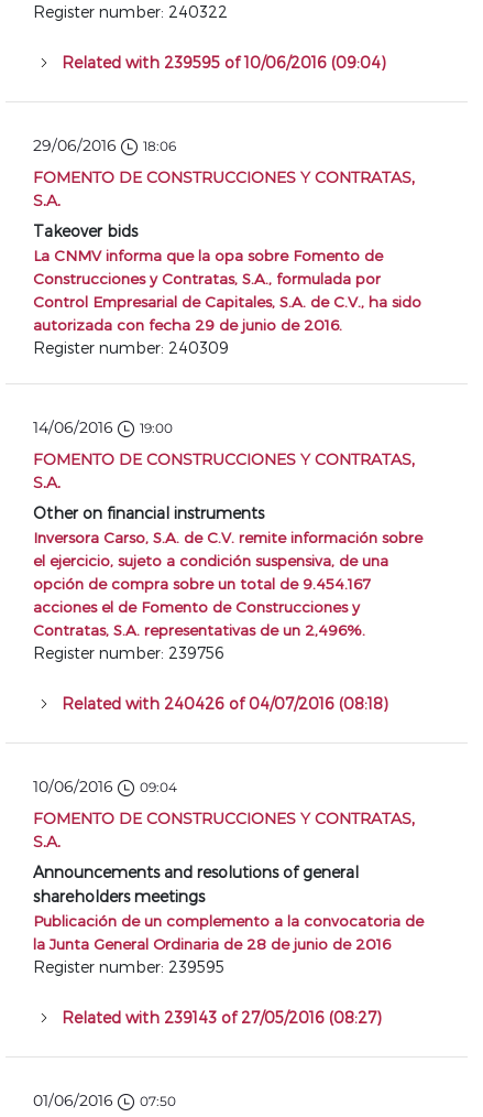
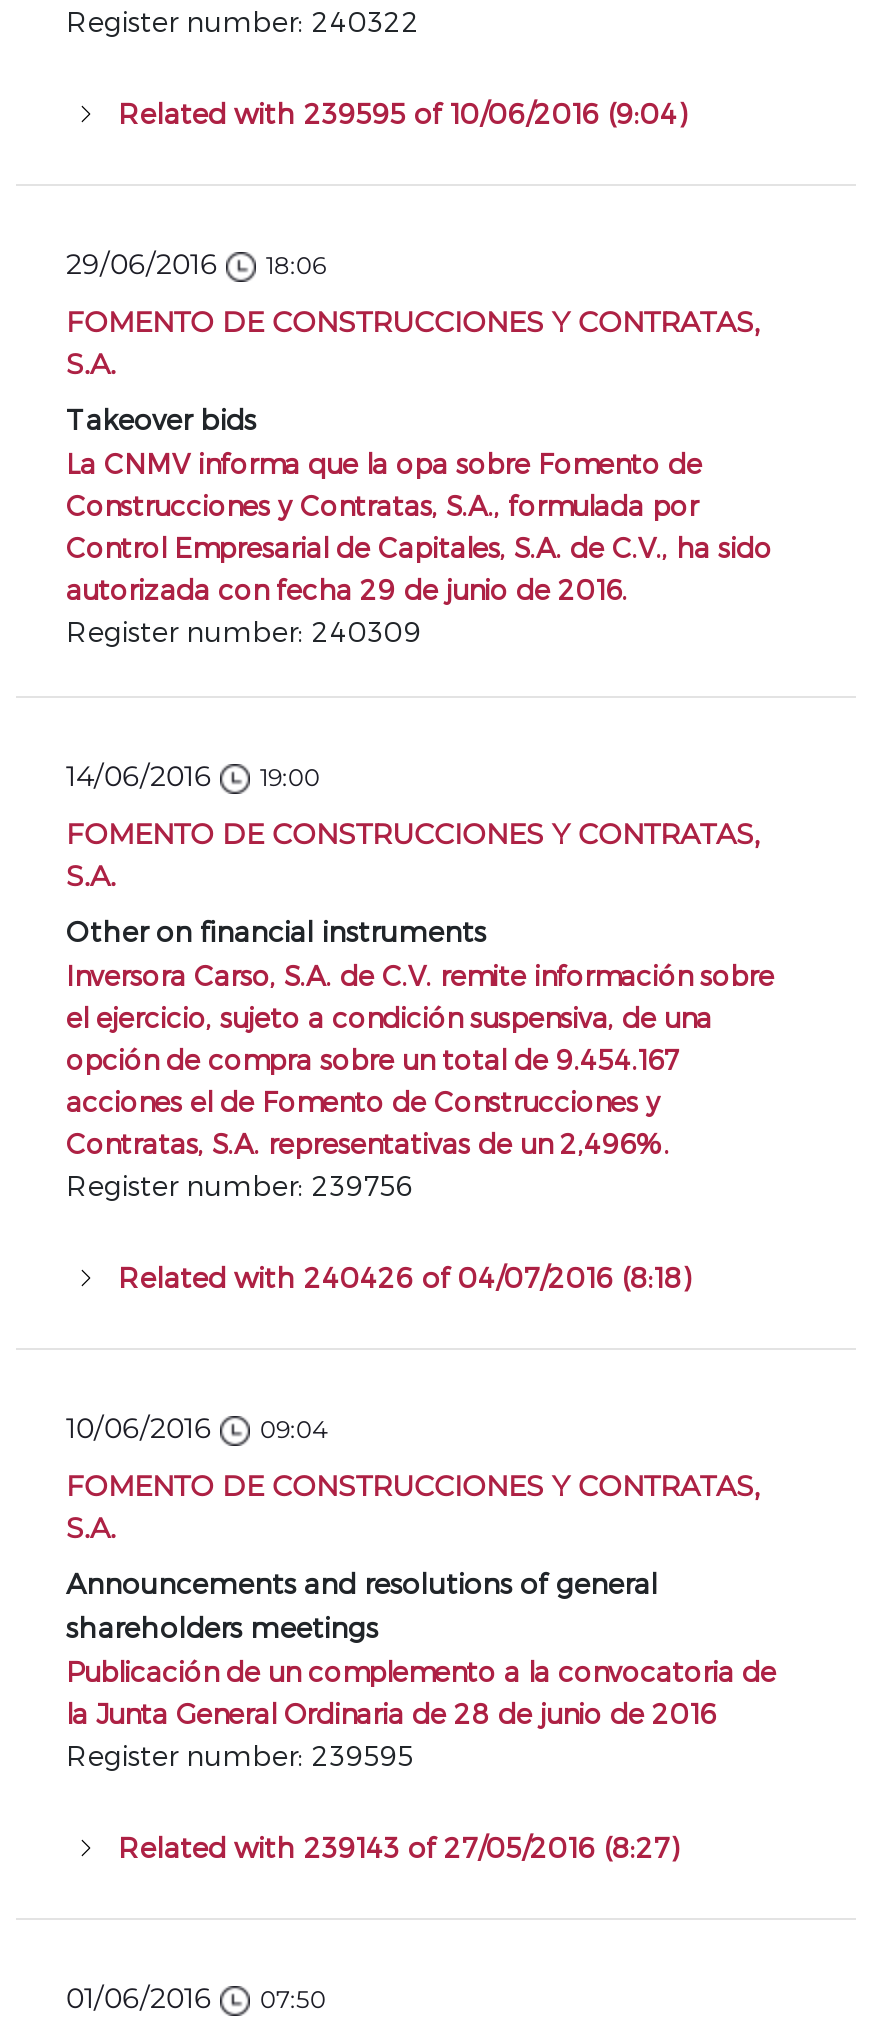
- Related with 239595 of 10/06/2016 (09:04)
+ Related with 239595 of 10/06/2016 (9:04)

- Related with 240426 of 04/07/2016 (08:18)
+ Related with 240426 of 04/07/2016 (8:18)

- Related with 239143 of 27/05/2016 (08:27)
+ Related with 239143 of 27/05/2016 (8:27)
